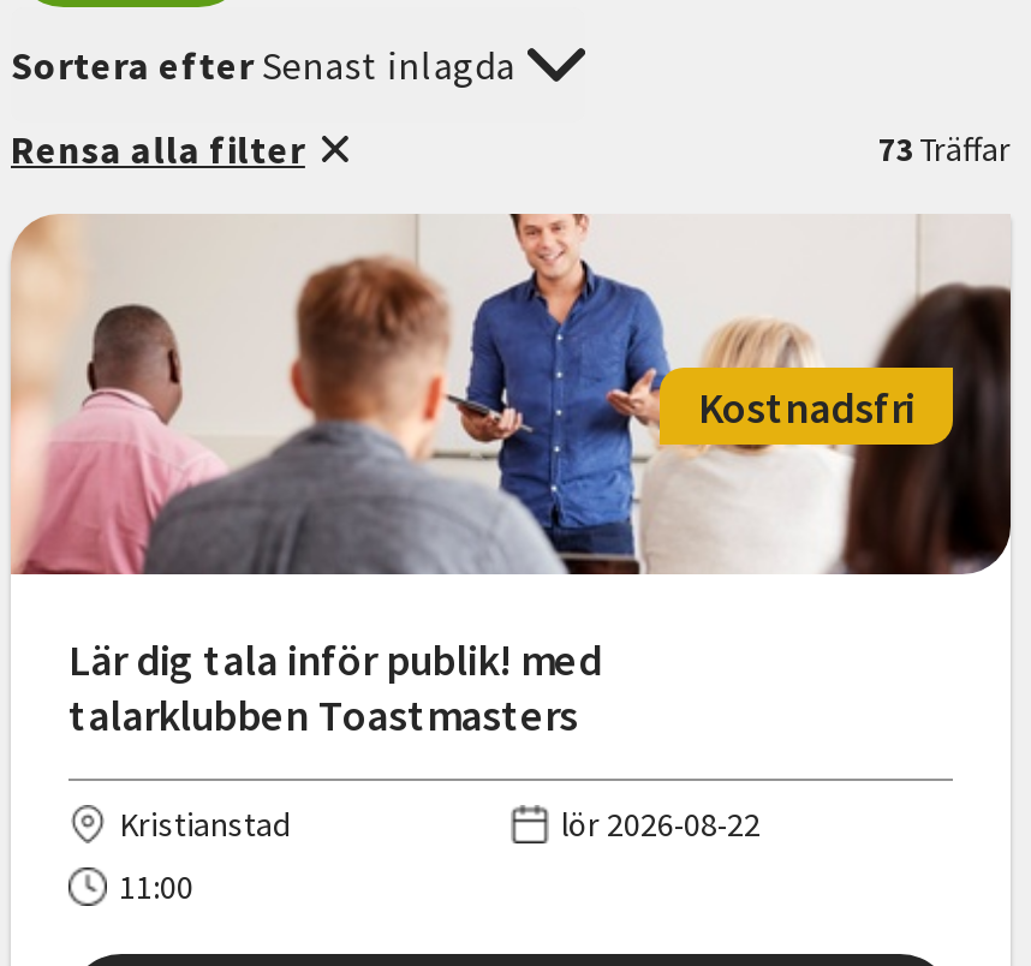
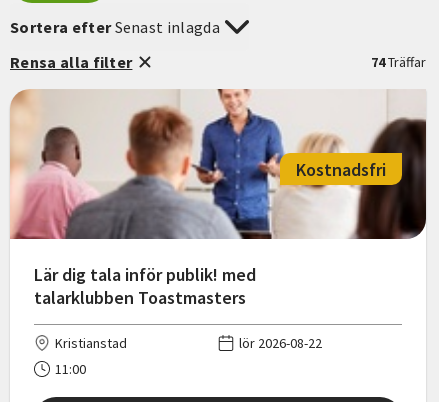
- 73 Träffar
+ 74 Träffar
